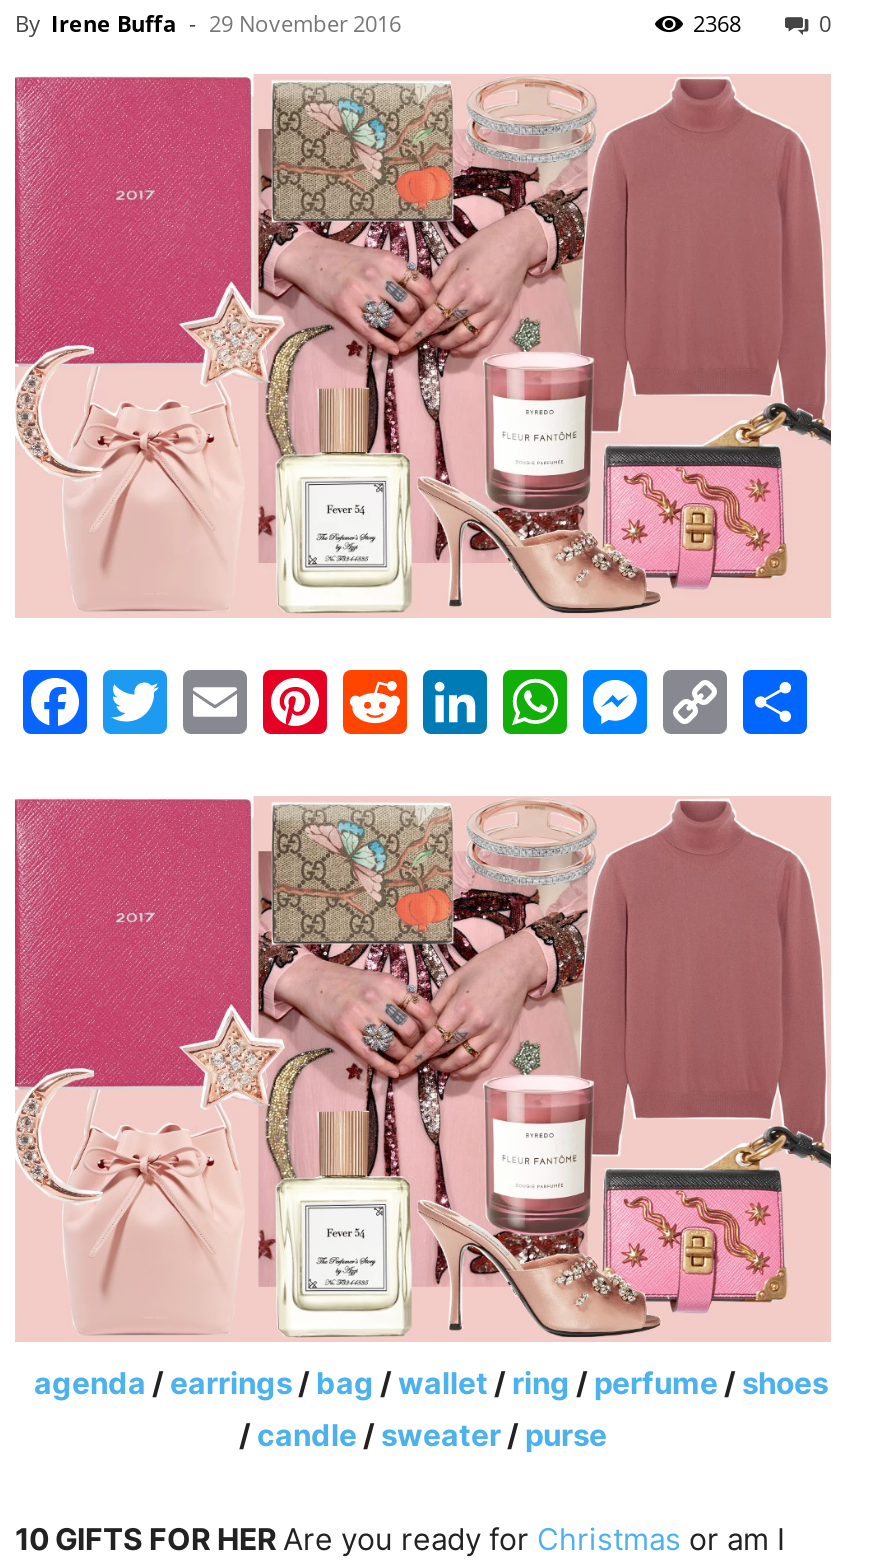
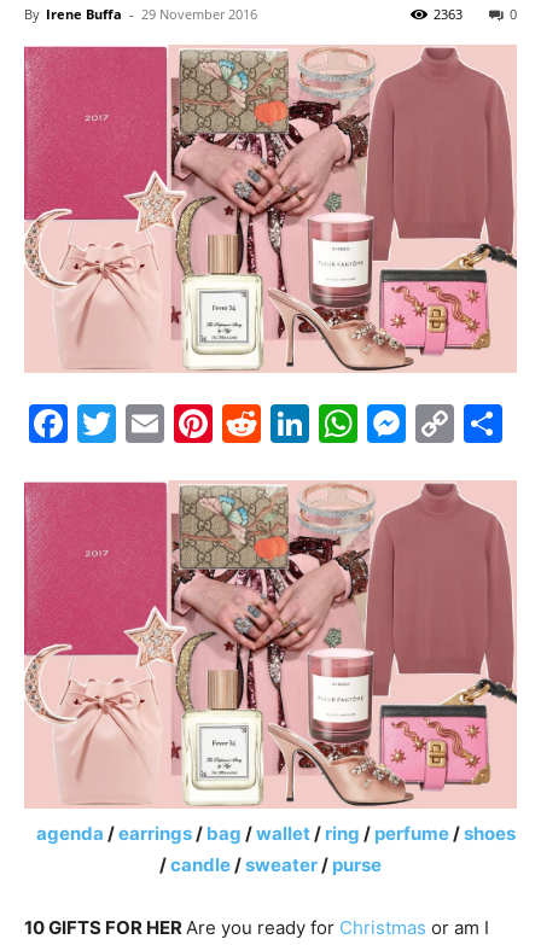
- 2368
+ 2363
